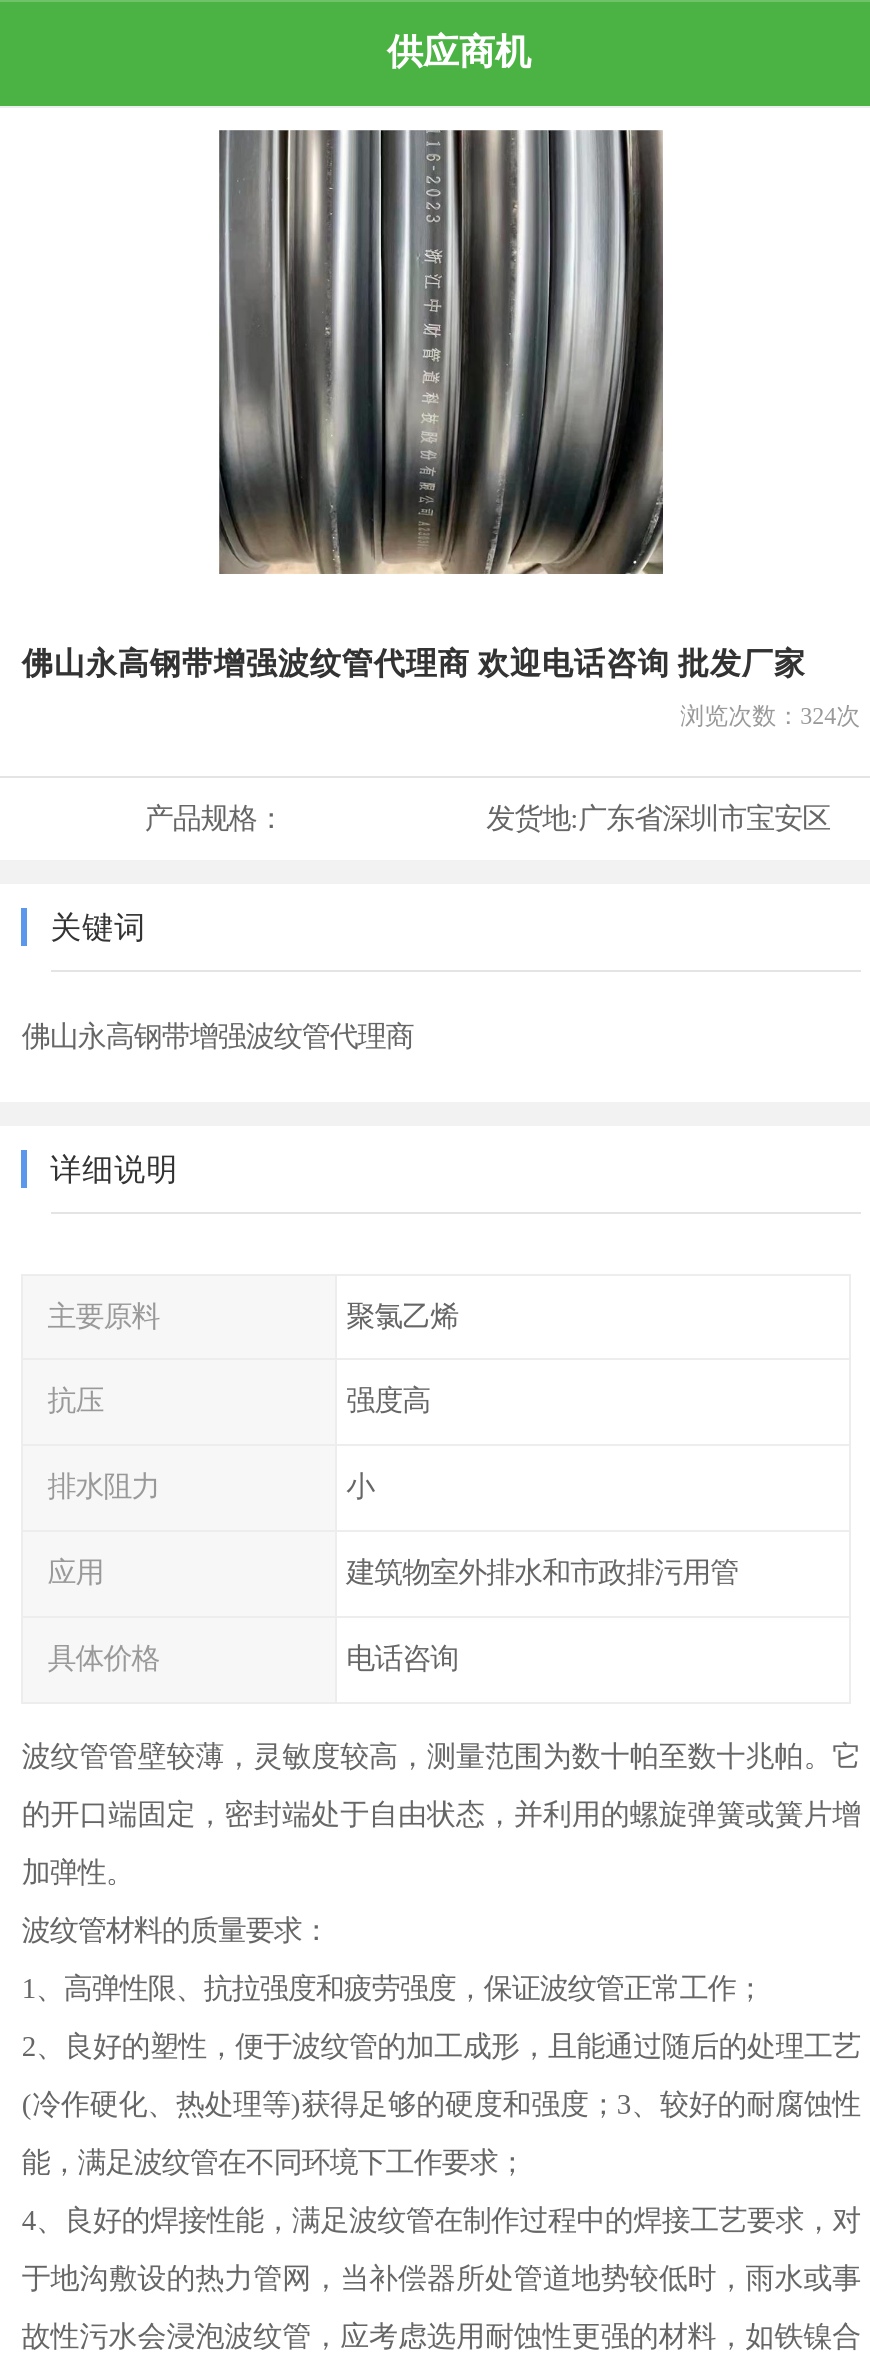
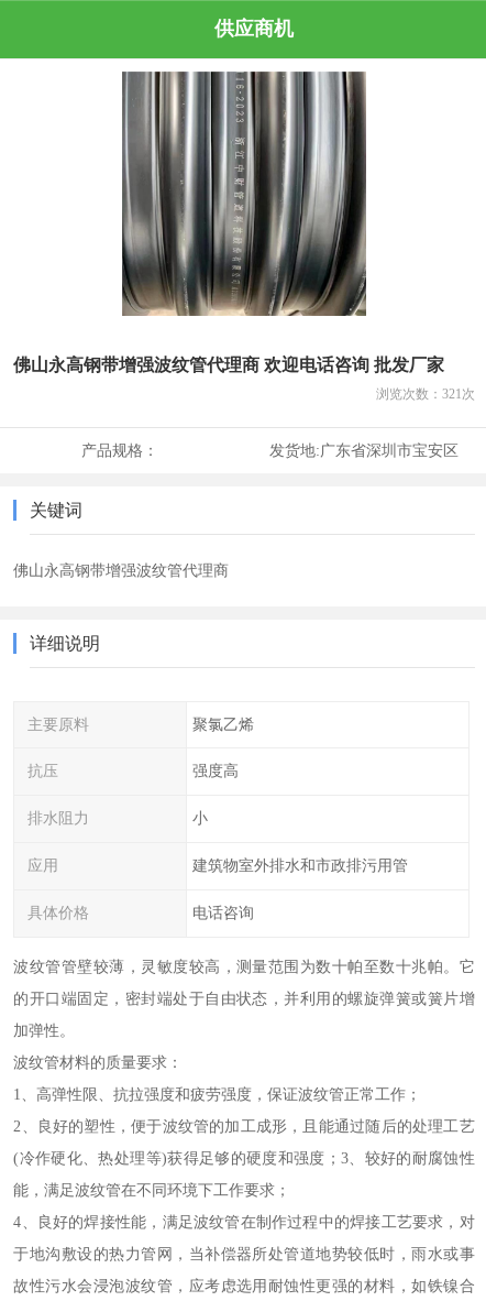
- 浏览次数：324次
+ 浏览次数：321次
